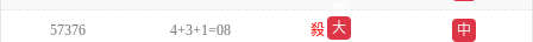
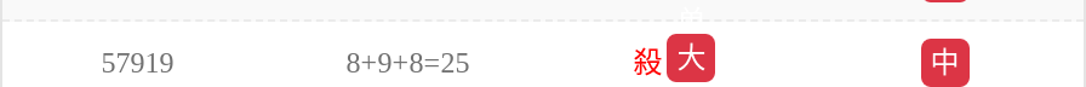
- 57376
+ 57919

- 4+3+1=08
+ 8+9+8=25
